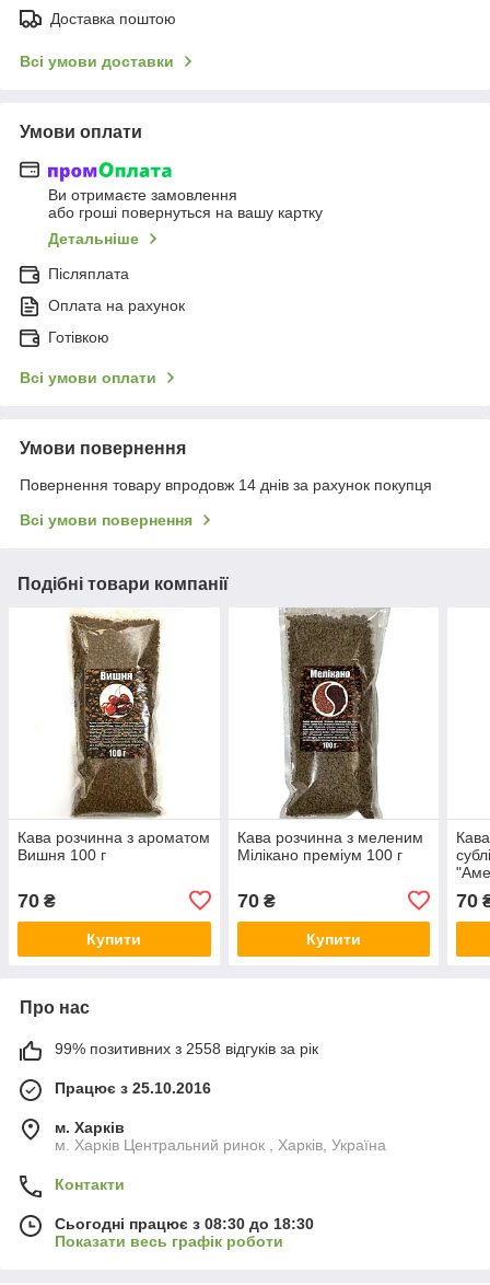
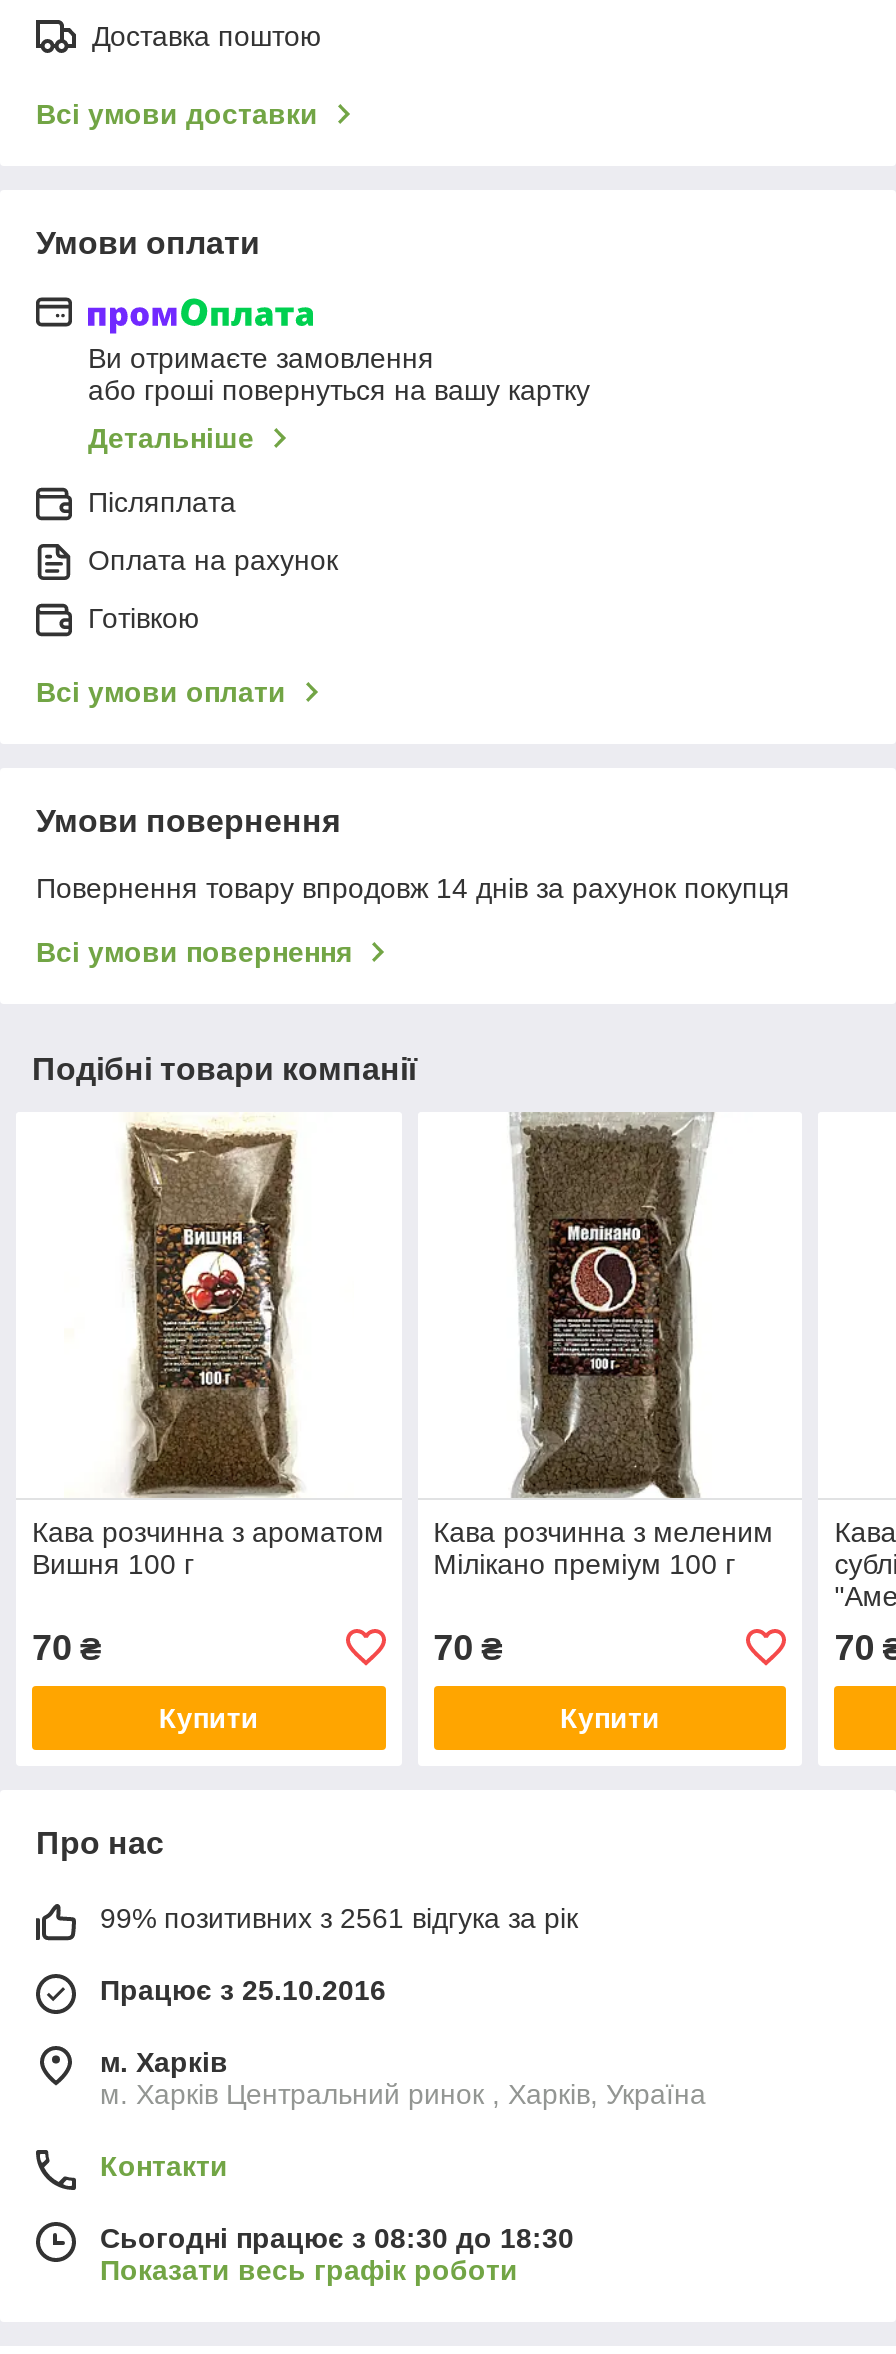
- 99% позитивних з 2558 відгуків за рік
+ 99% позитивних з 2561 відгука за рік
